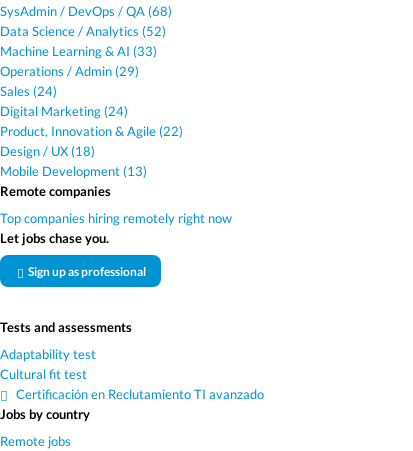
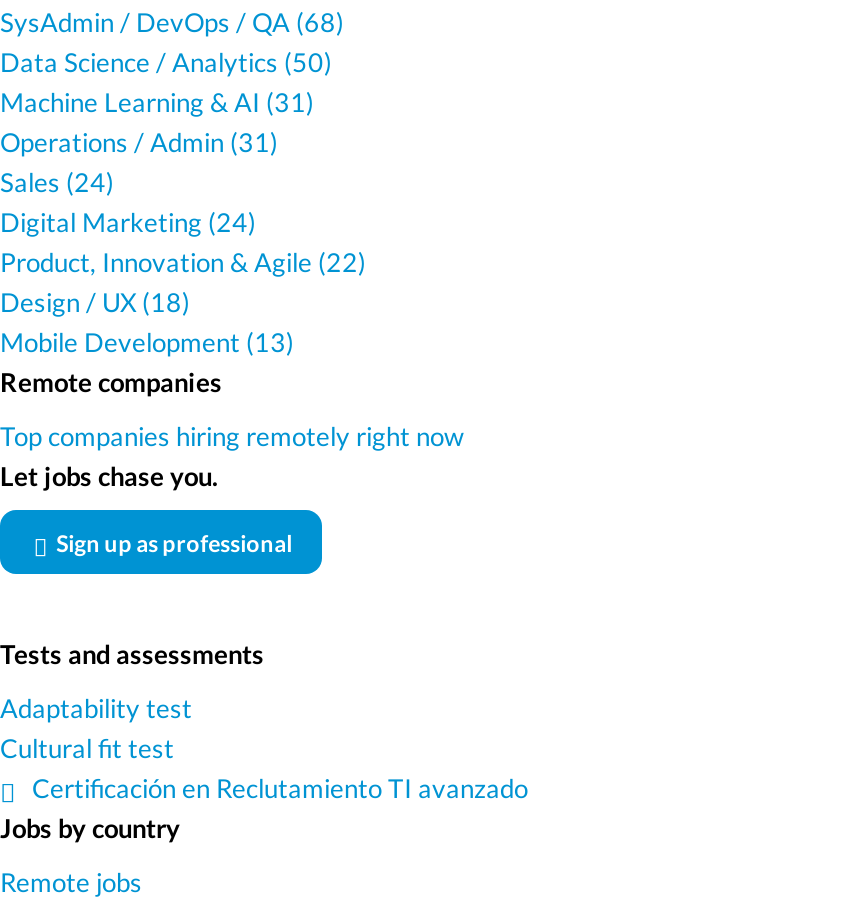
- Data Science / Analytics (52)
+ Data Science / Analytics (50)

- Machine Learning & AI (33)
+ Machine Learning & AI (31)

- Operations / Admin (29)
+ Operations / Admin (31)
